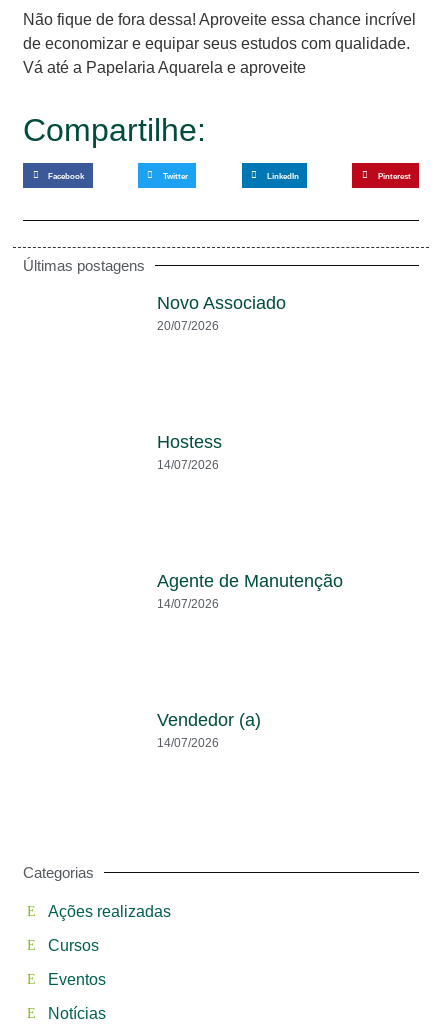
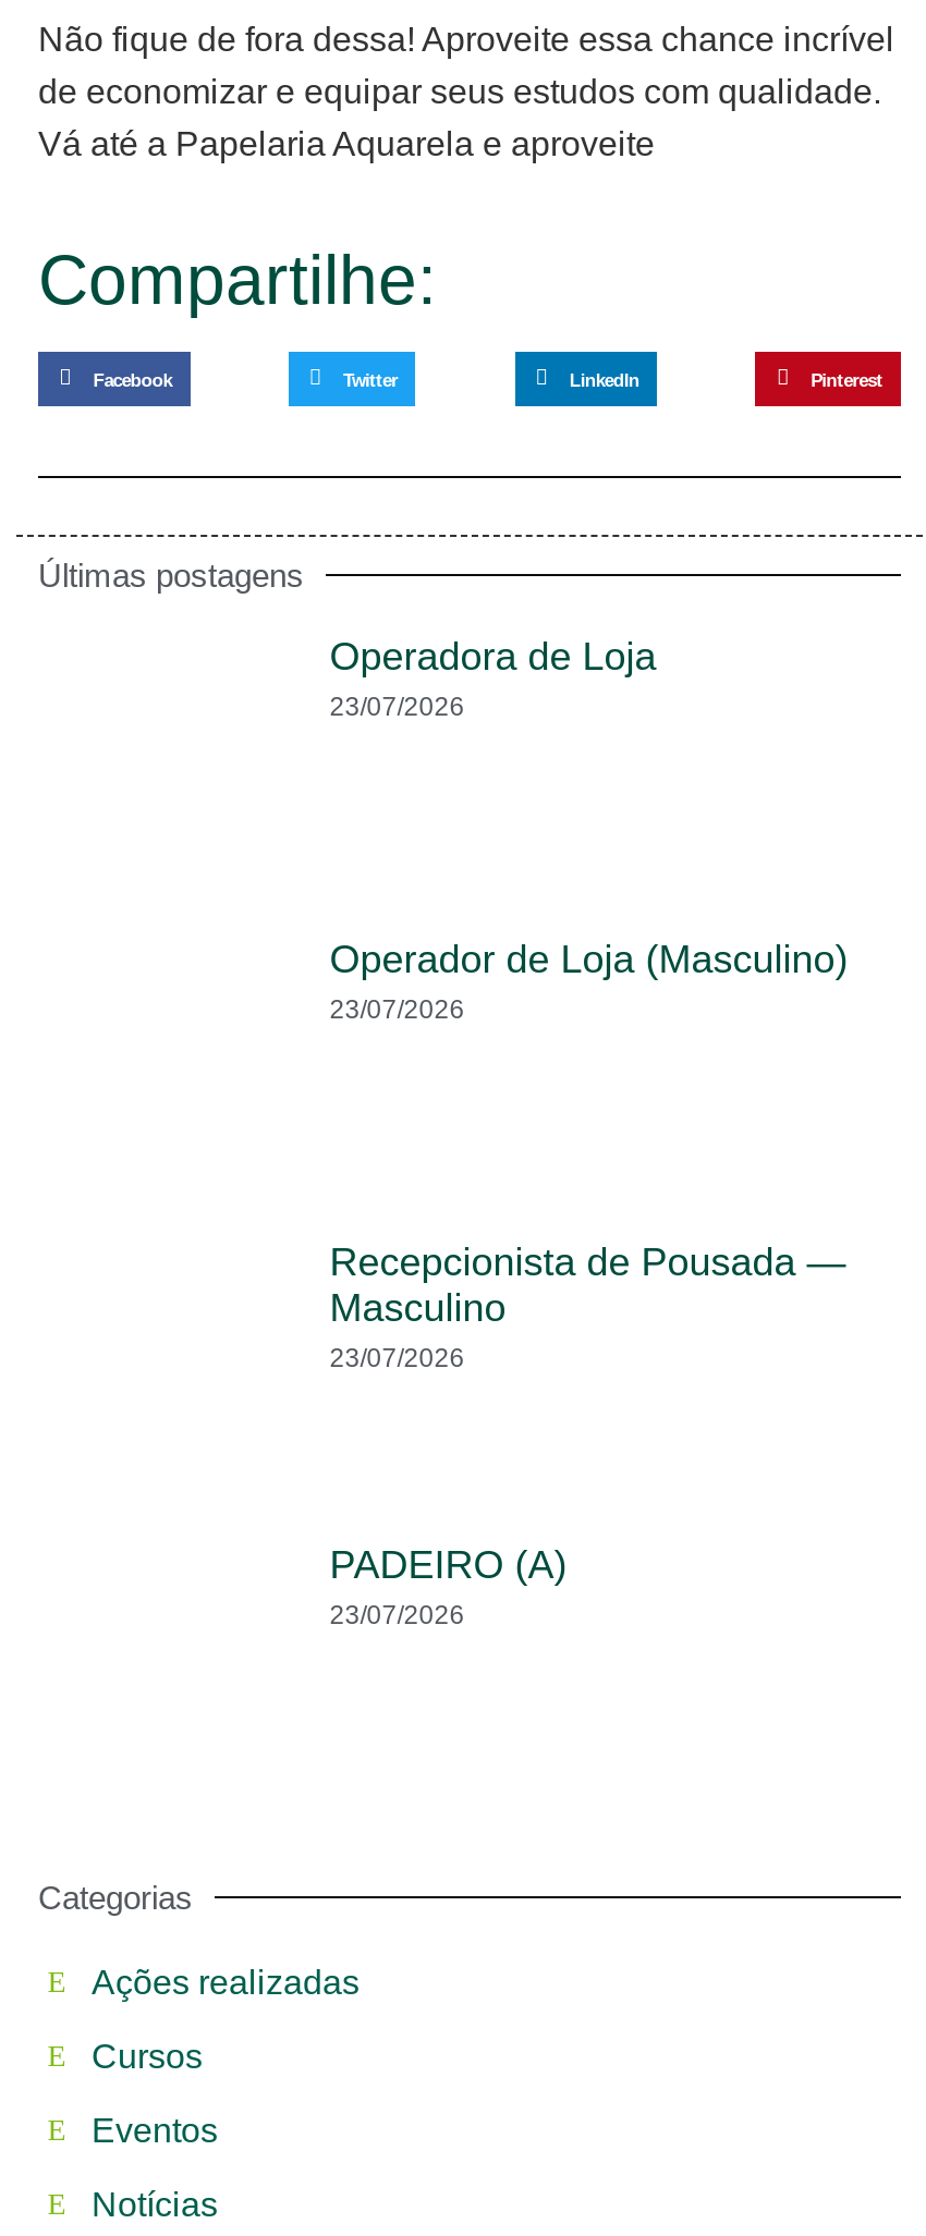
- Novo Associado
- 20/07/2026
+ Operadora de Loja
+ 23/07/2026

- Hostess
- 14/07/2026
+ Operador de Loja (Masculino)
+ 23/07/2026

- Agente de Manutenção
- 14/07/2026
+ Recepcionista de Pousada —
+ Masculino
+ 23/07/2026

- Vendedor (a)
- 14/07/2026
+ PADEIRO (A)
+ 23/07/2026
